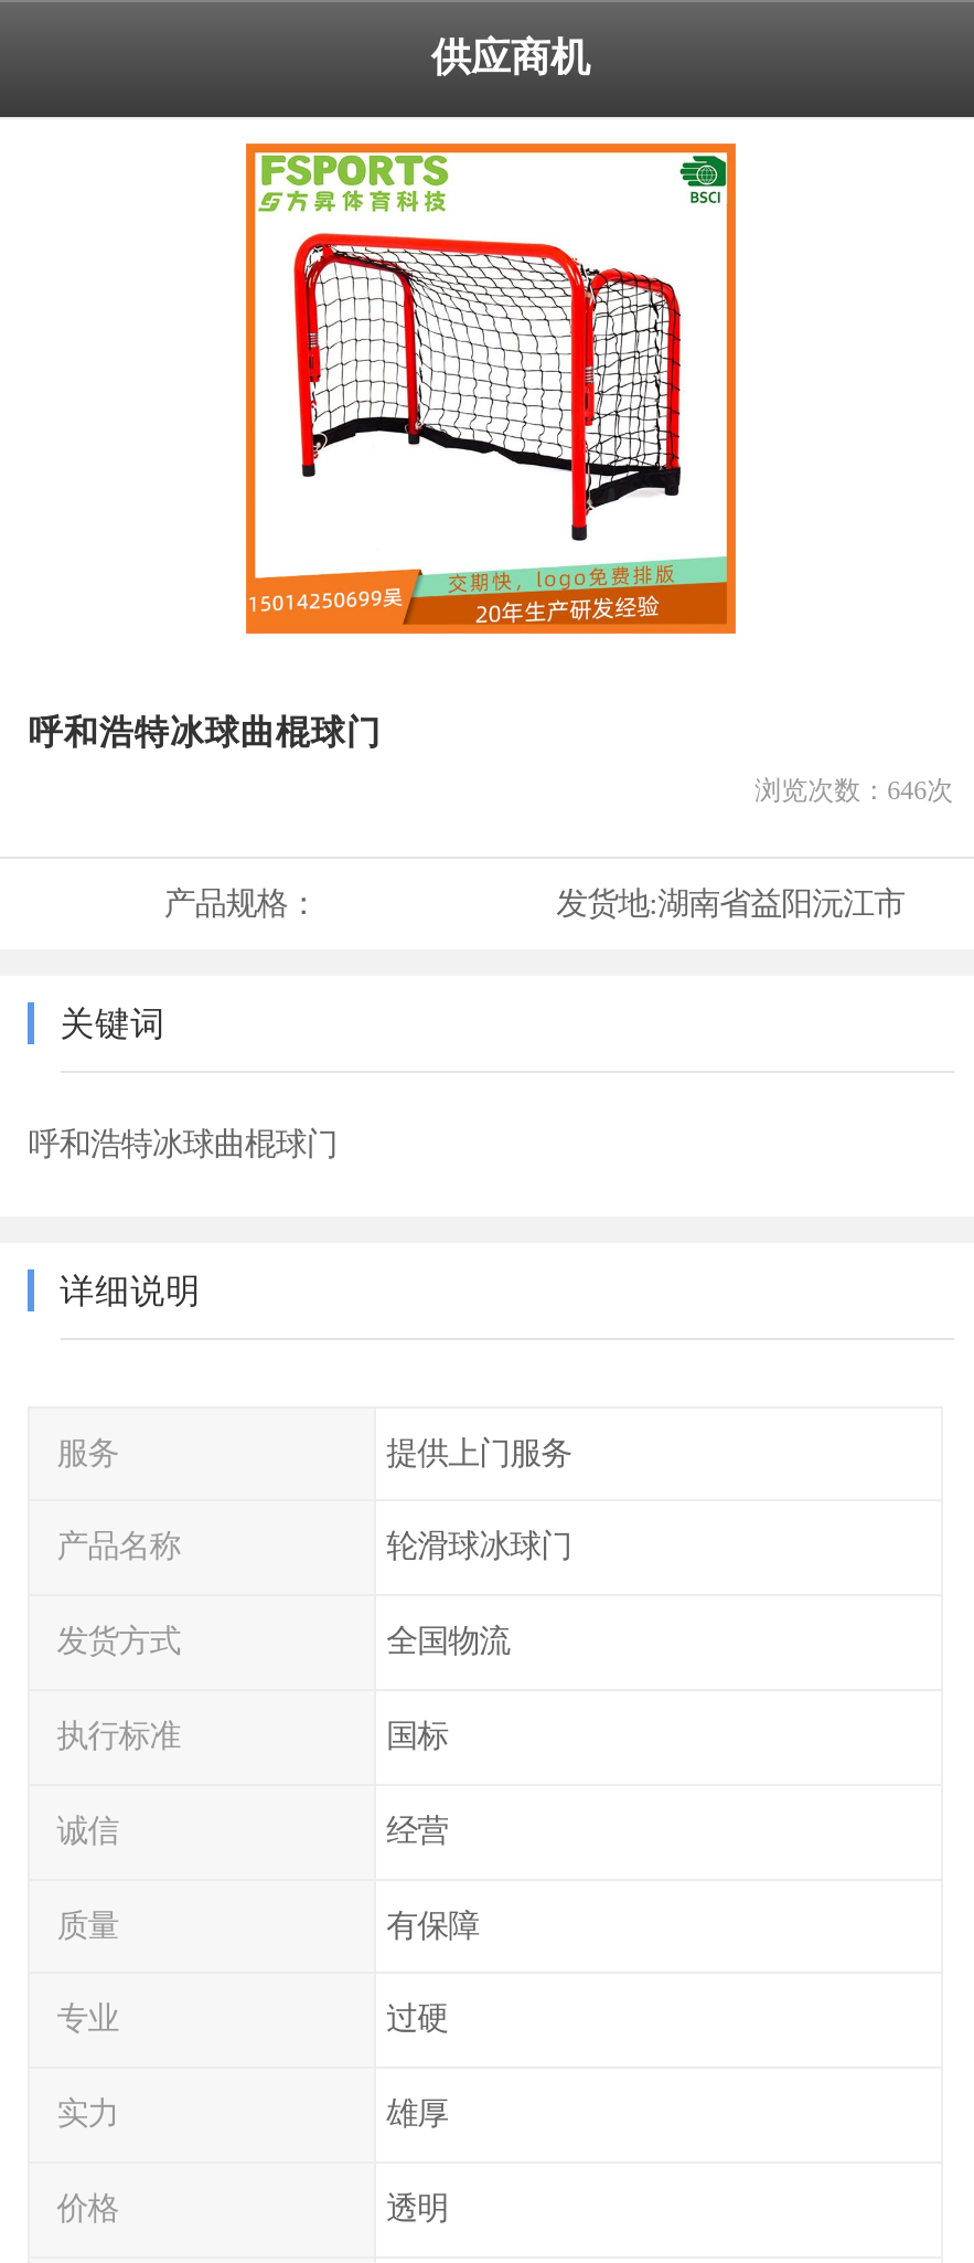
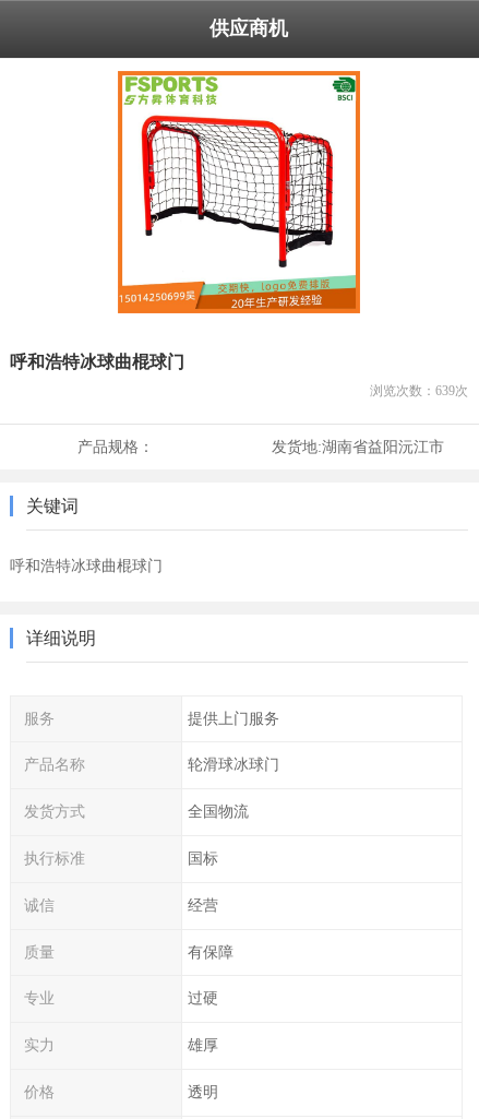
- 浏览次数：646次
+ 浏览次数：639次
